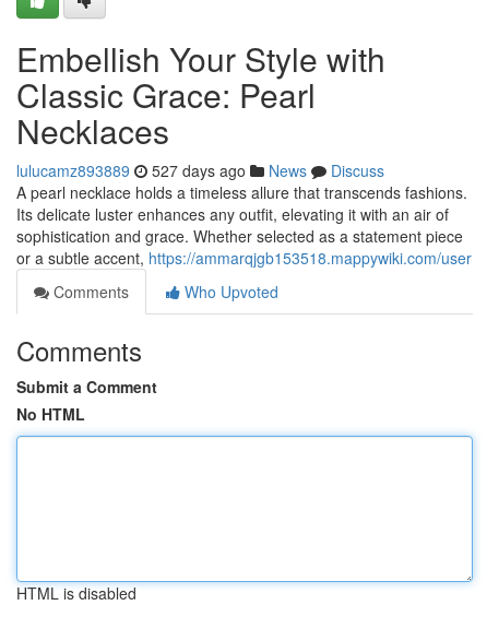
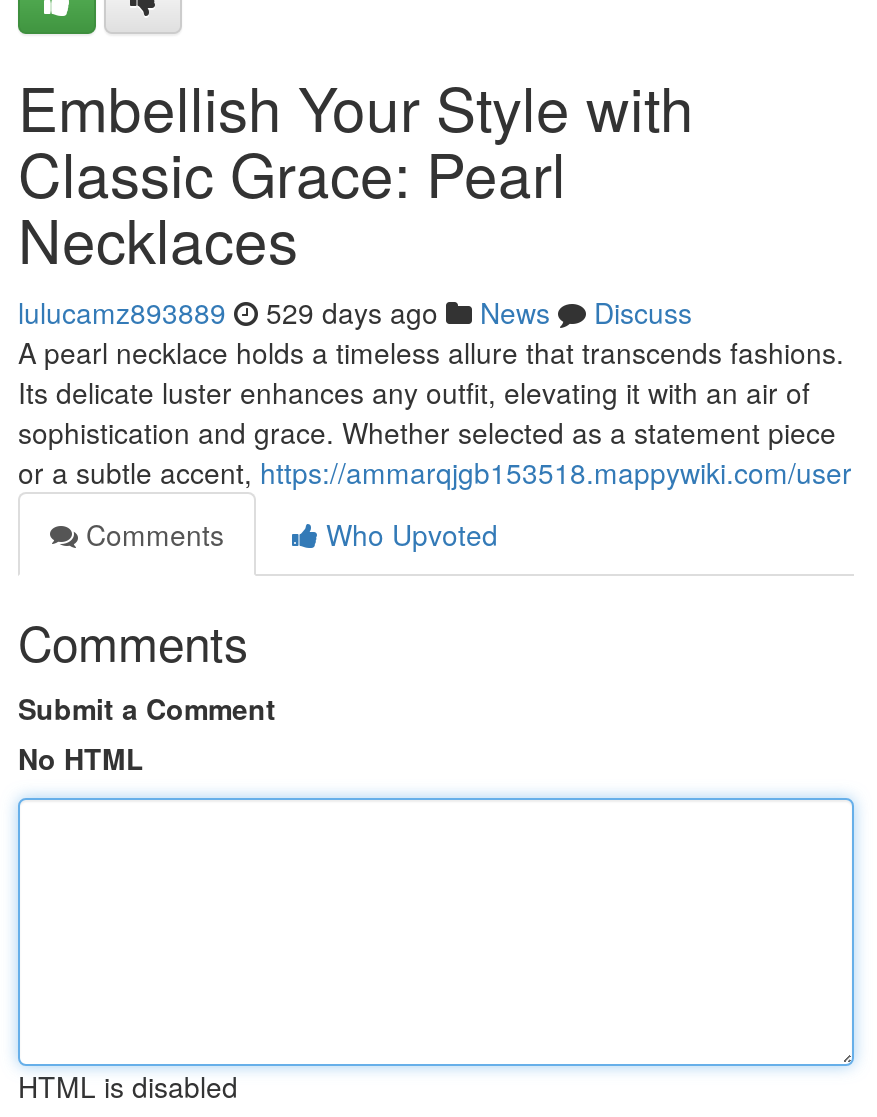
- lulucamz893889 527 days ago News Discuss
+ lulucamz893889 529 days ago News Discuss
